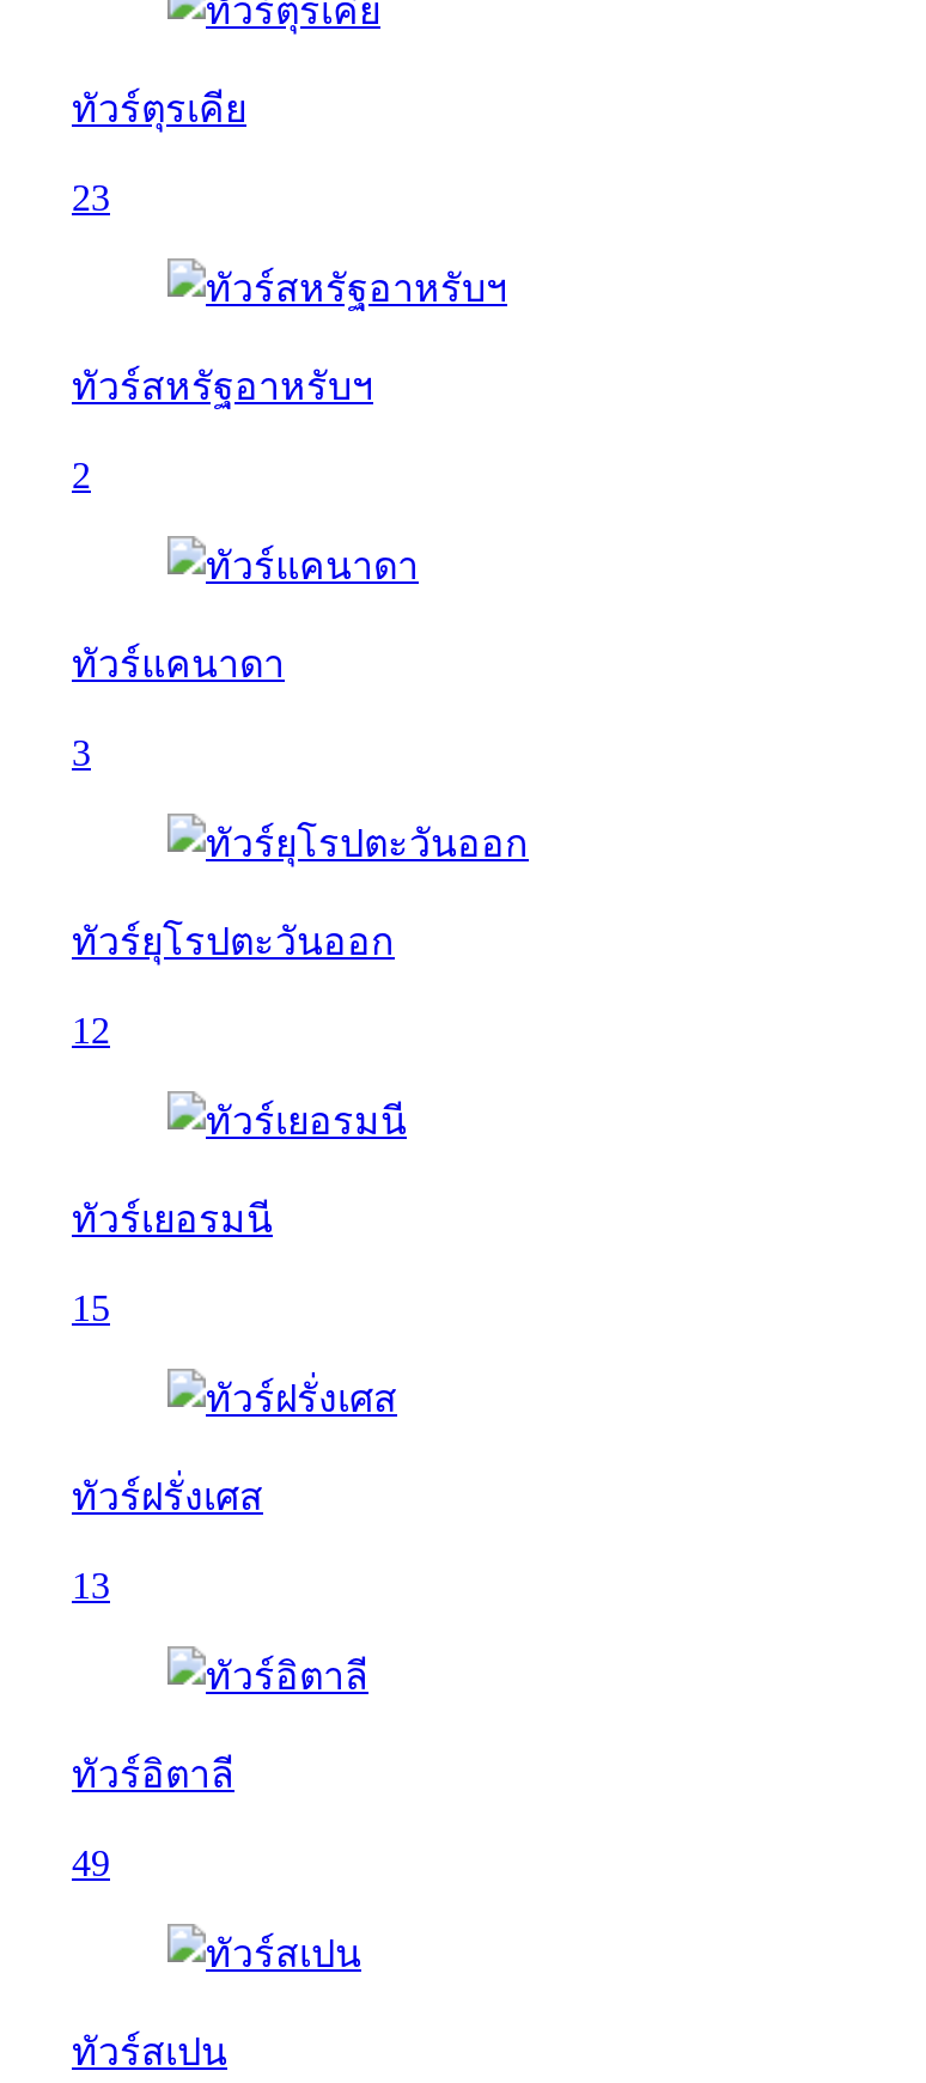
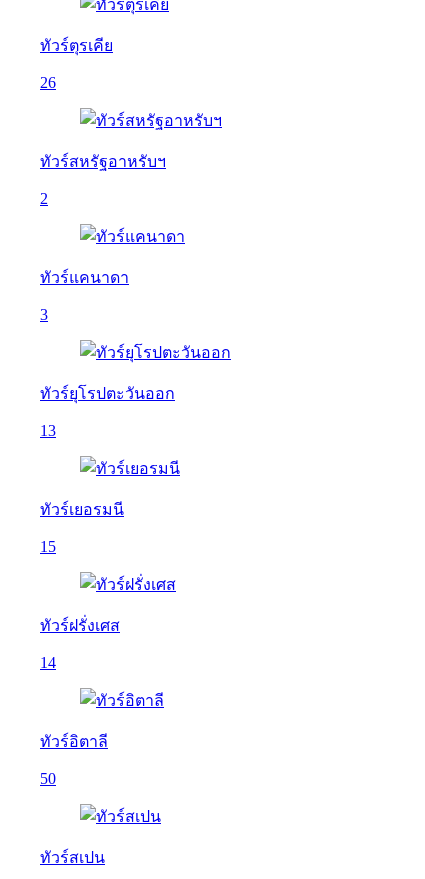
- 23
+ 26

- 12
+ 13

- 13
+ 14

- 49
+ 50
